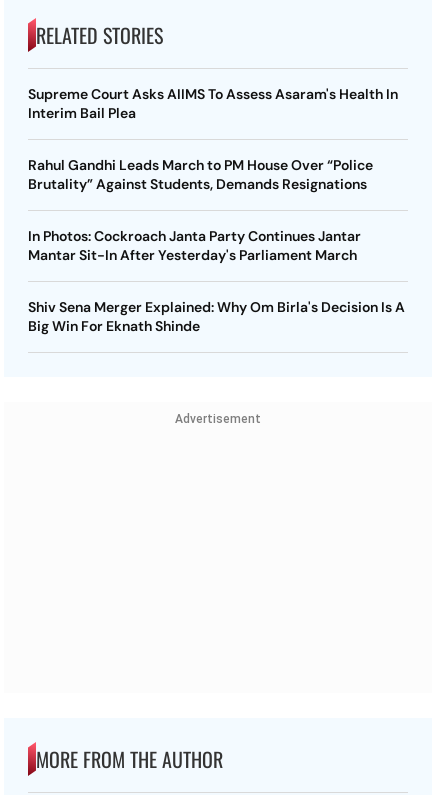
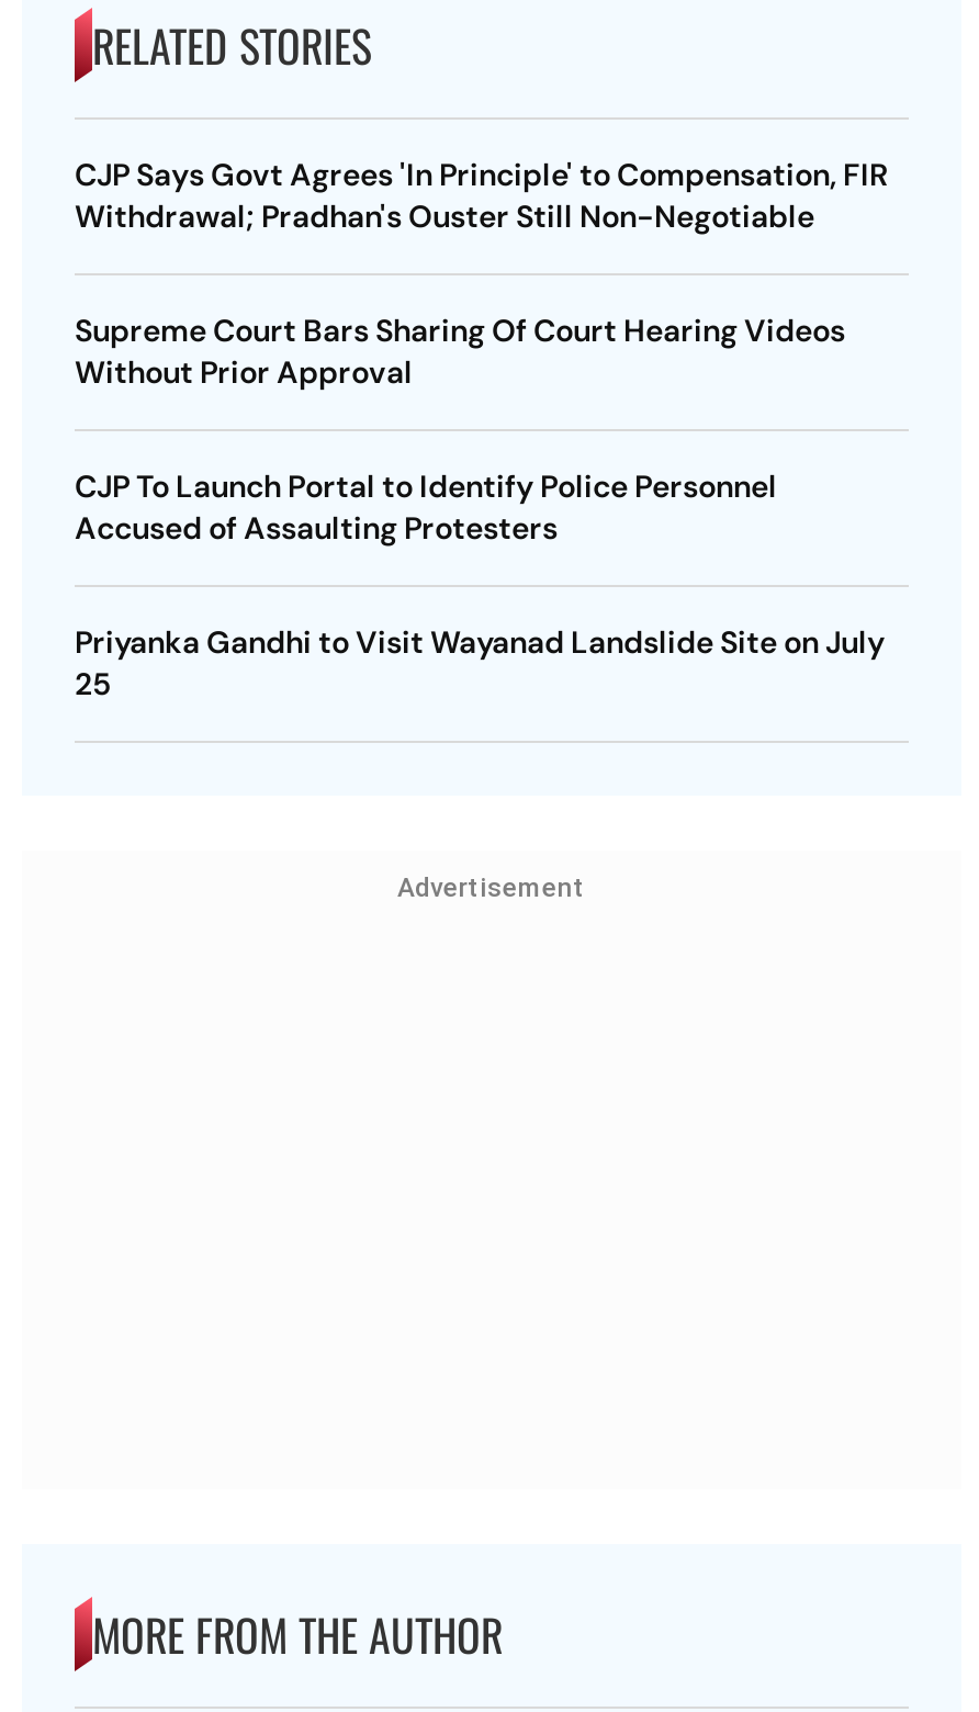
- Supreme Court Asks AIIMS To Assess Asaram's Health In
- Interim Bail Plea
+ CJP Says Govt Agrees 'In Principle' to Compensation, FIR
+ Withdrawal; Pradhan's Ouster Still Non-Negotiable

- Rahul Gandhi Leads March to PM House Over “Police
- Brutality” Against Students, Demands Resignations
+ Supreme Court Bars Sharing Of Court Hearing Videos
+ Without Prior Approval

- In Photos: Cockroach Janta Party Continues Jantar
- Mantar Sit-In After Yesterday's Parliament March
+ CJP To Launch Portal to Identify Police Personnel
+ Accused of Assaulting Protesters

- Shiv Sena Merger Explained: Why Om Birla's Decision Is A
- Big Win For Eknath Shinde
+ Priyanka Gandhi to Visit Wayanad Landslide Site on July
+ 25
